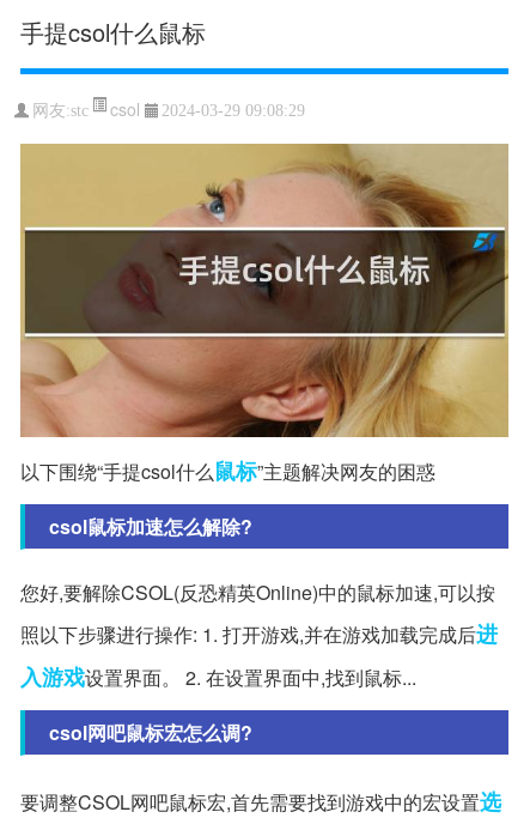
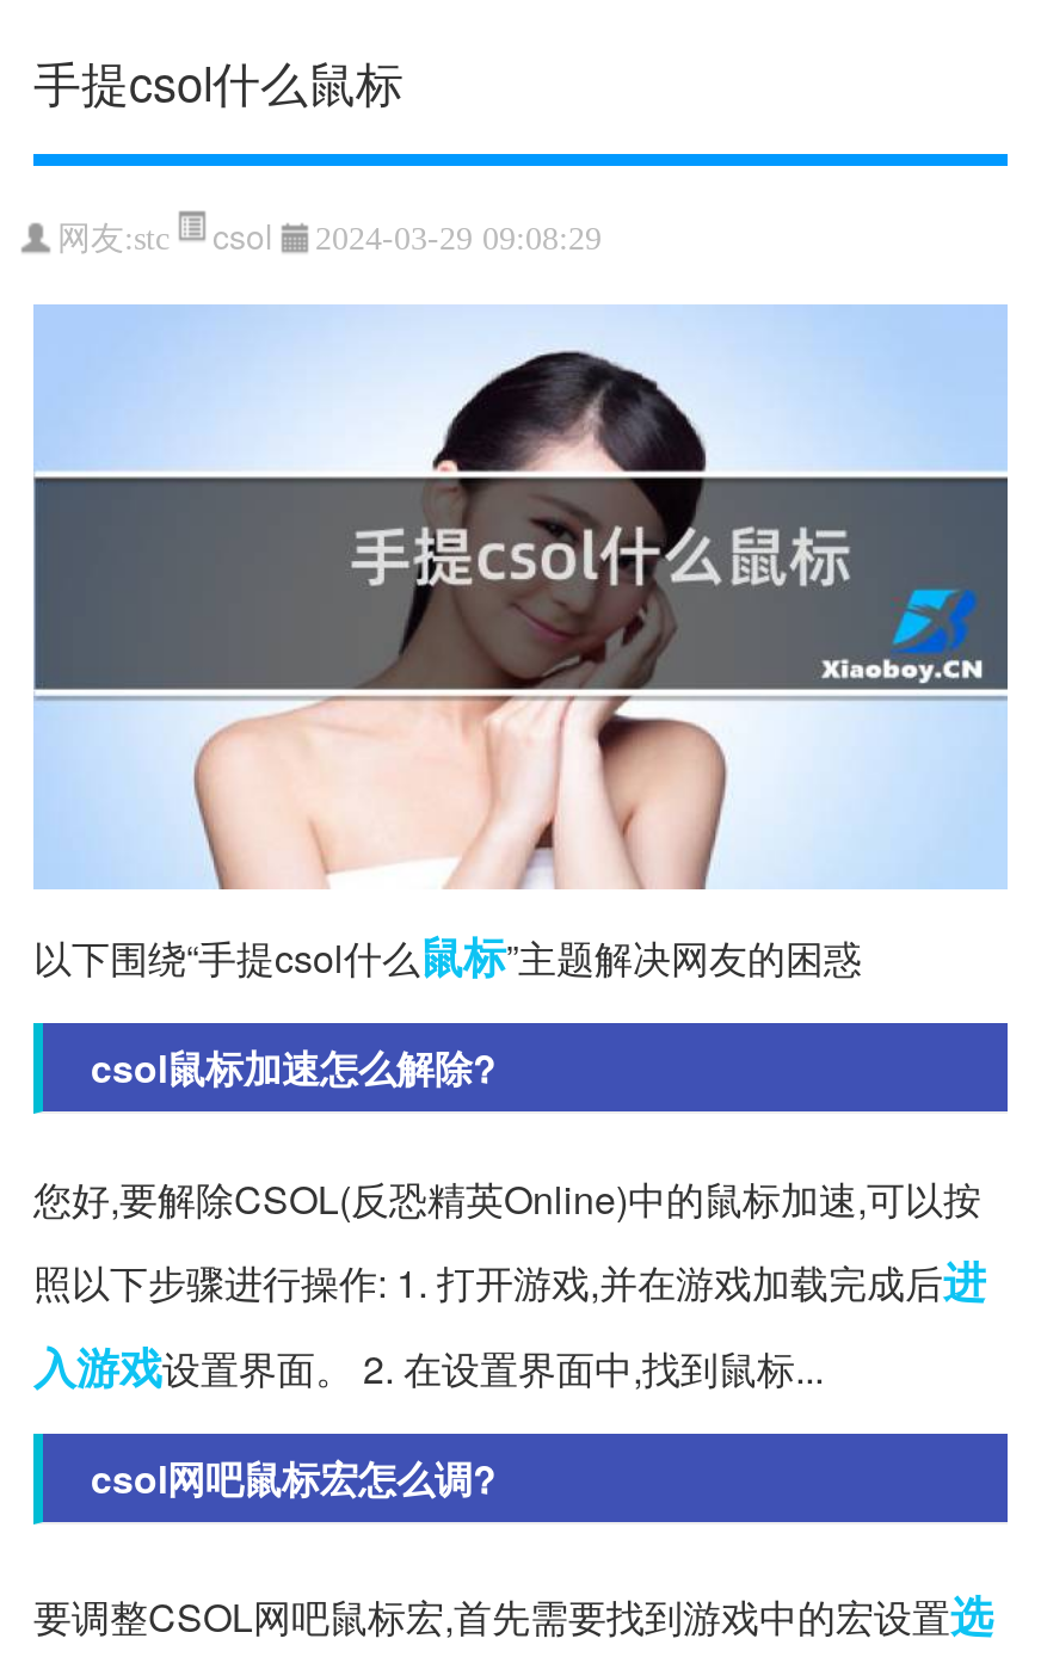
- [image]
+ [image]
